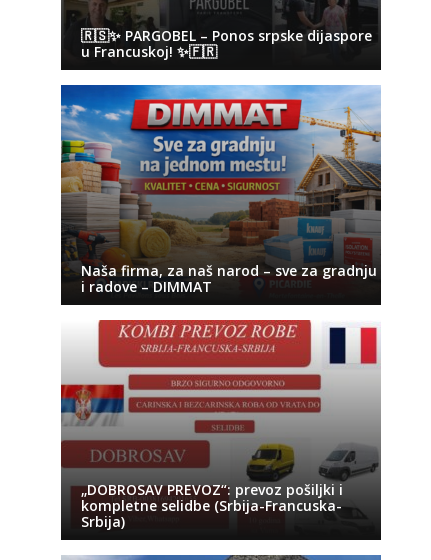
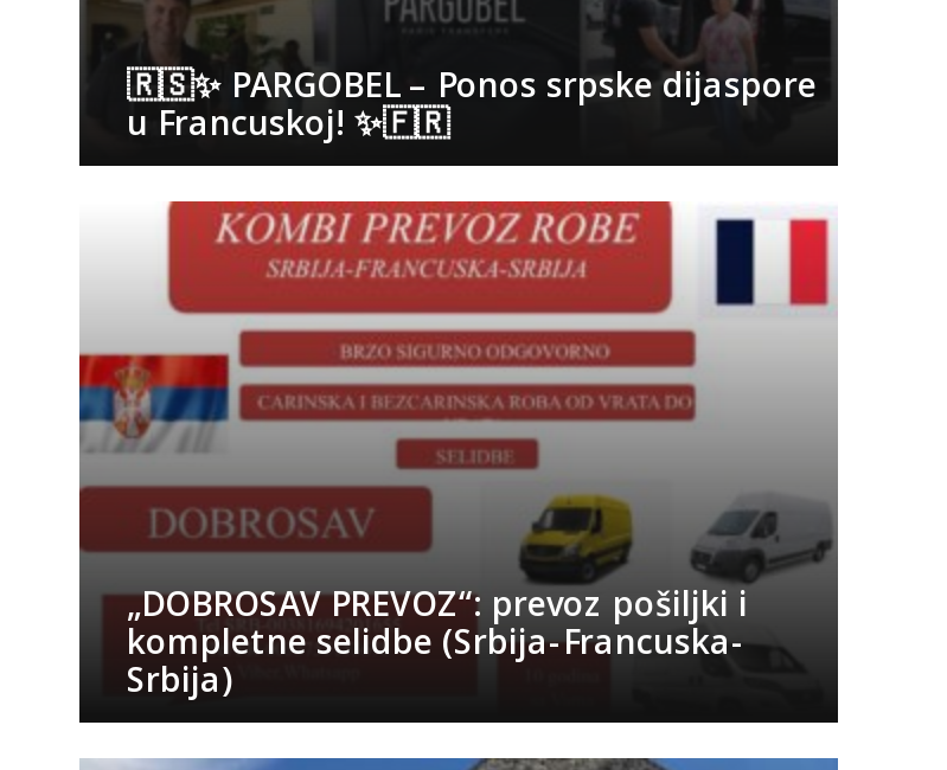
- [image]
- Naša firma, za naš narod – sve za gradnju
- i radove – DIMMAT
